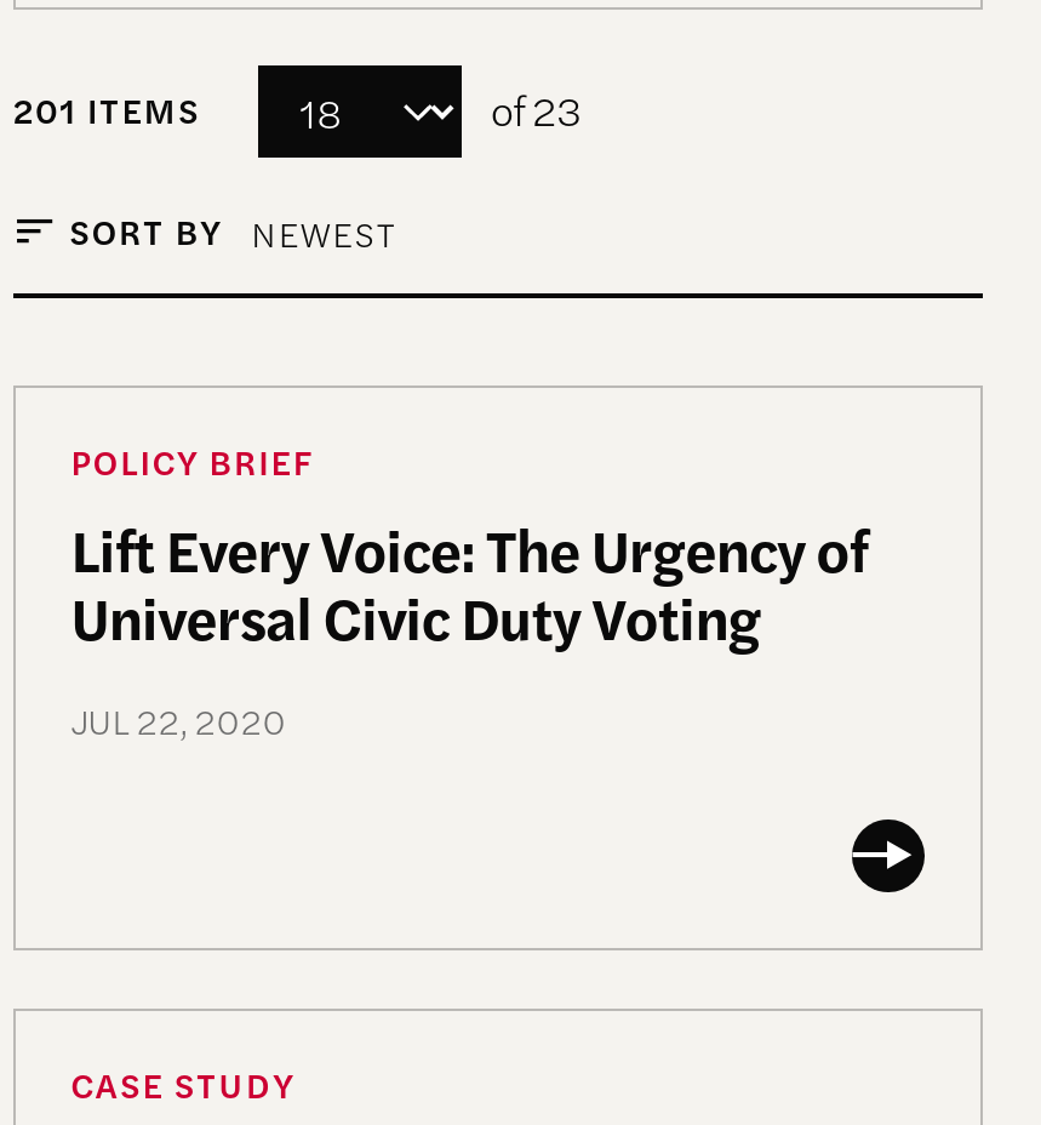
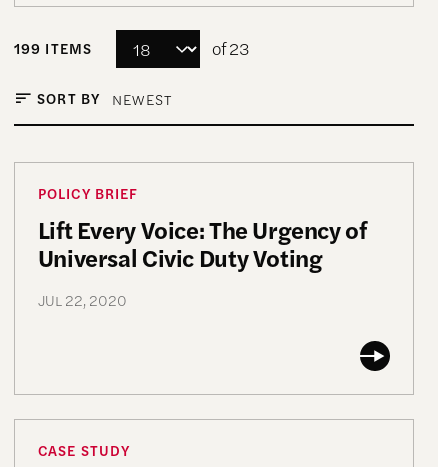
- 201 ITEMS
+ 199 ITEMS
